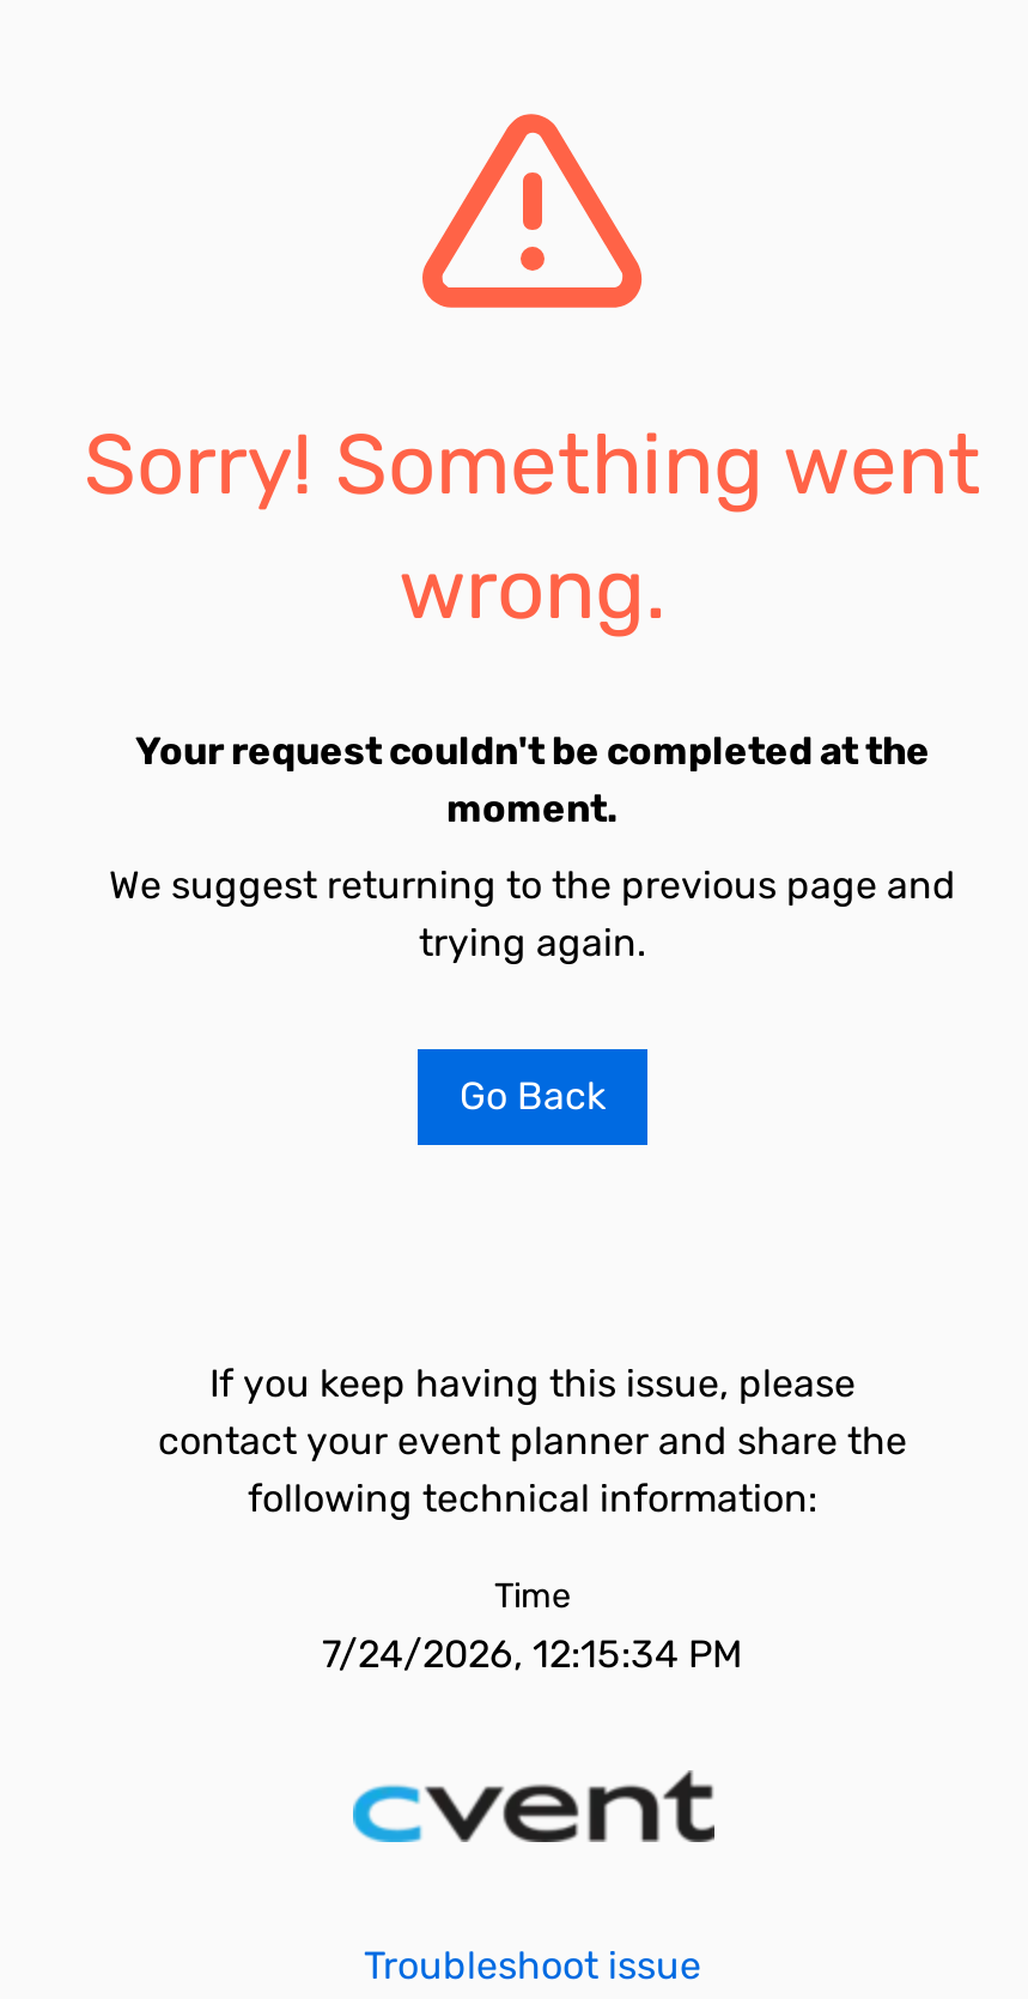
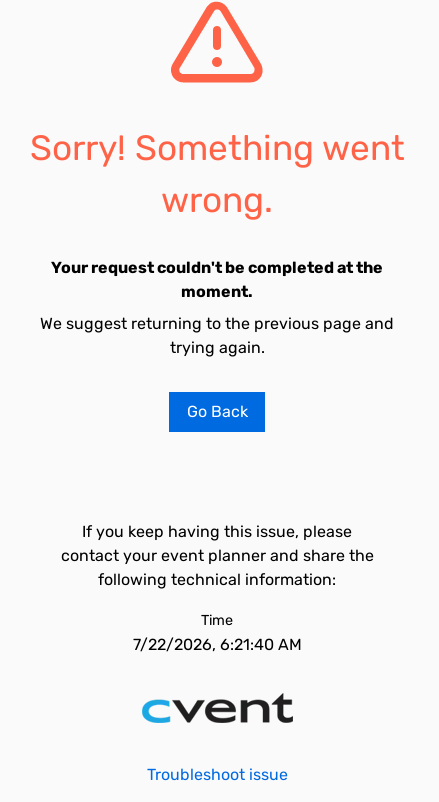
- 7/24/2026, 12:15:34 PM
+ 7/22/2026, 6:21:40 AM
